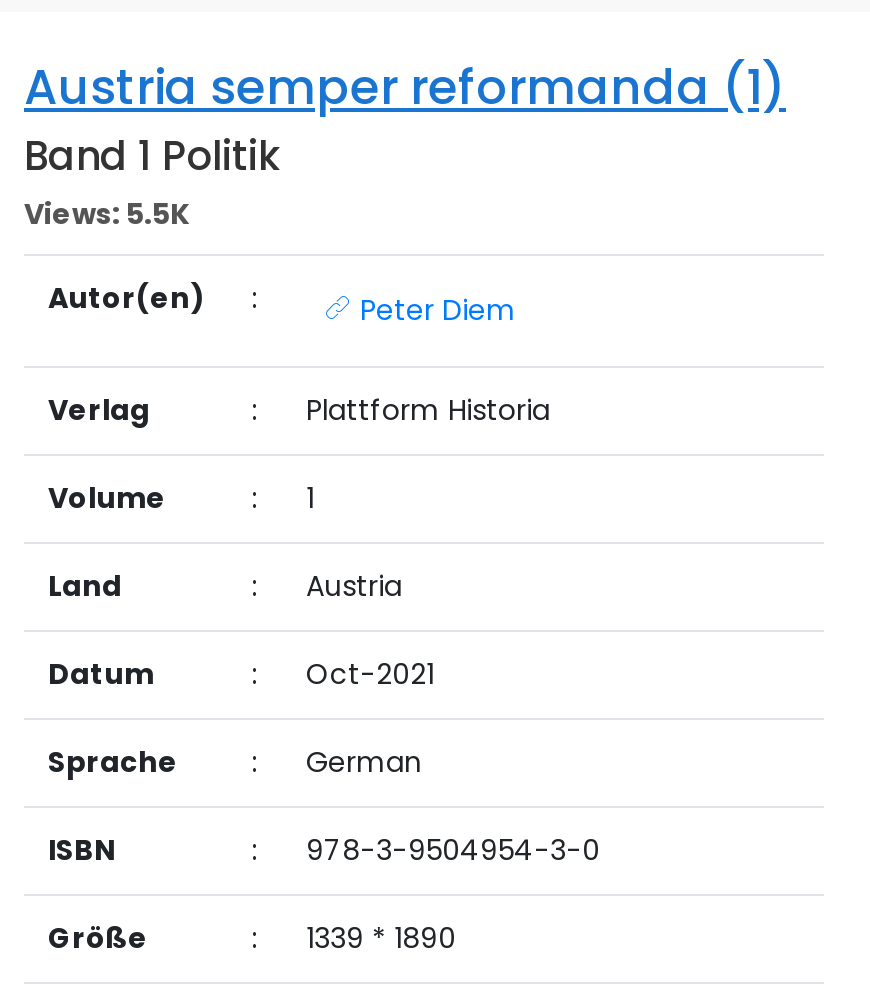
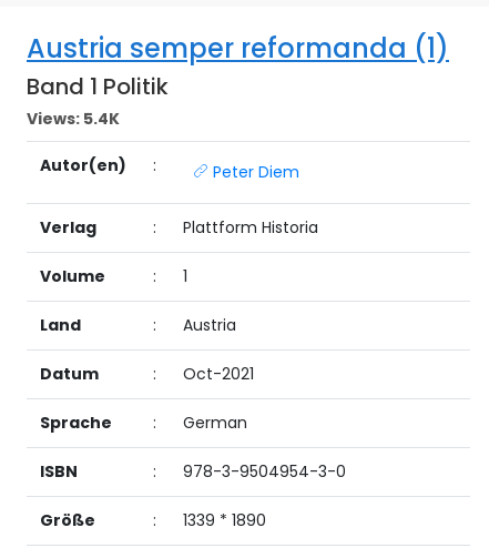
- Views: 5.5K
+ Views: 5.4K
